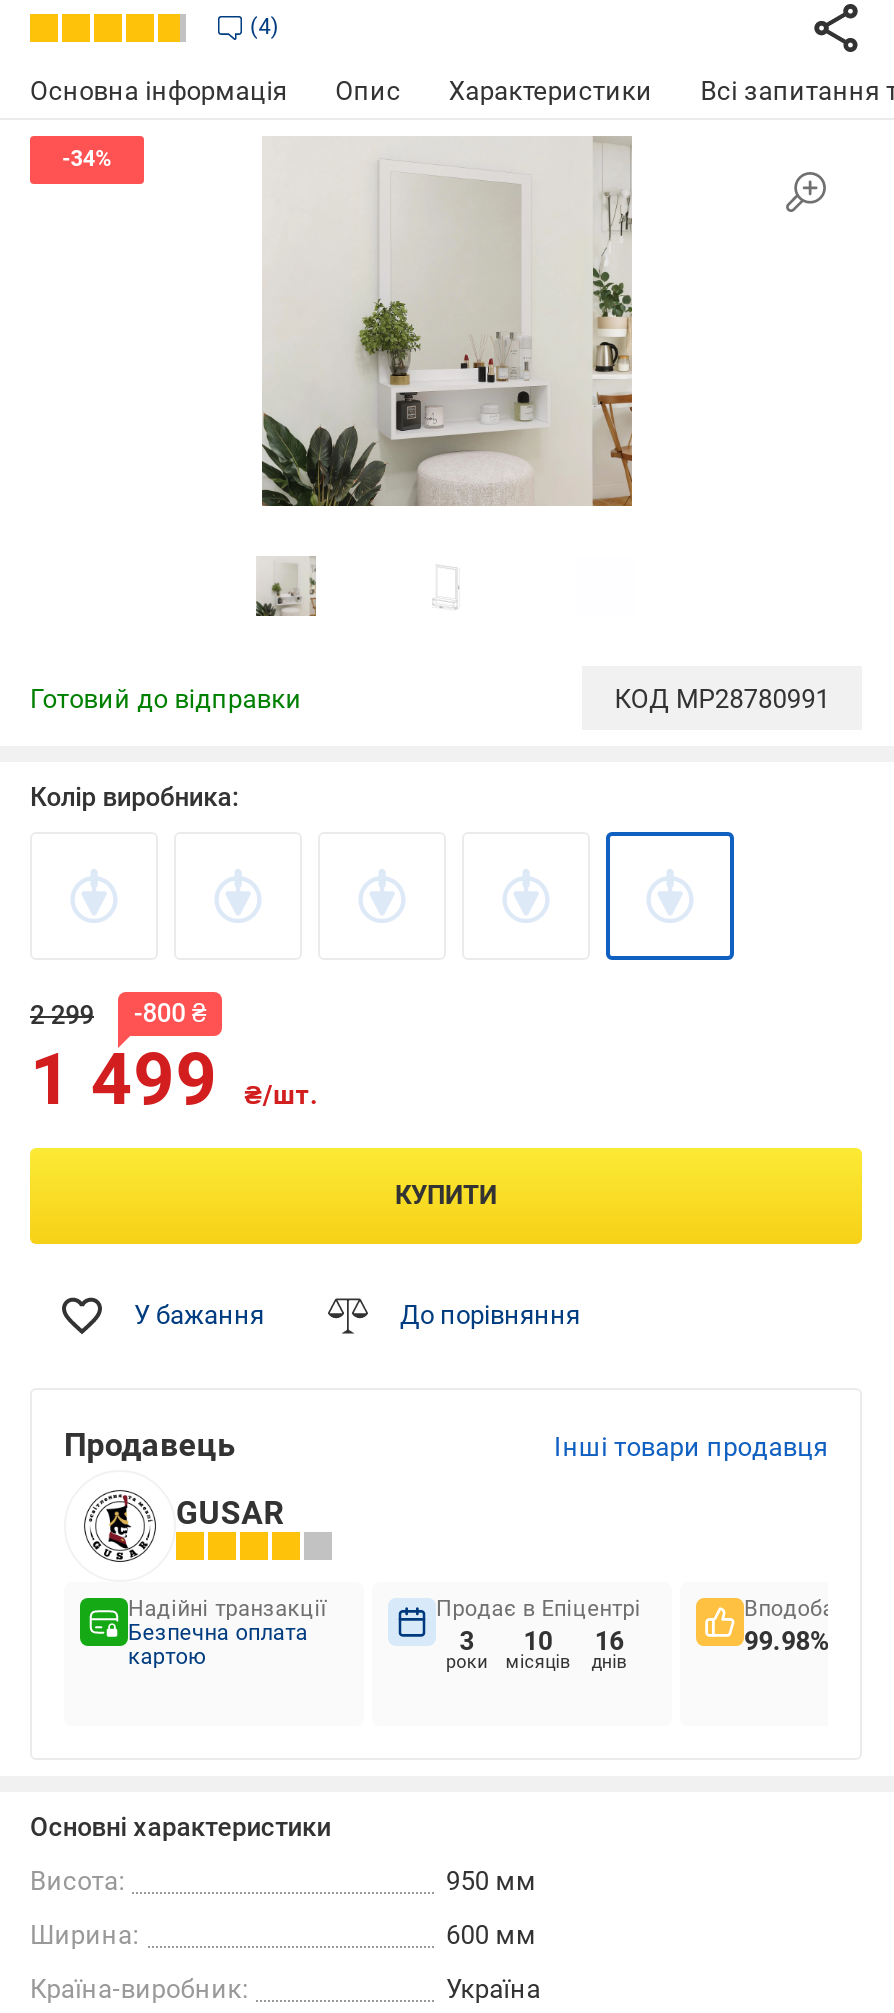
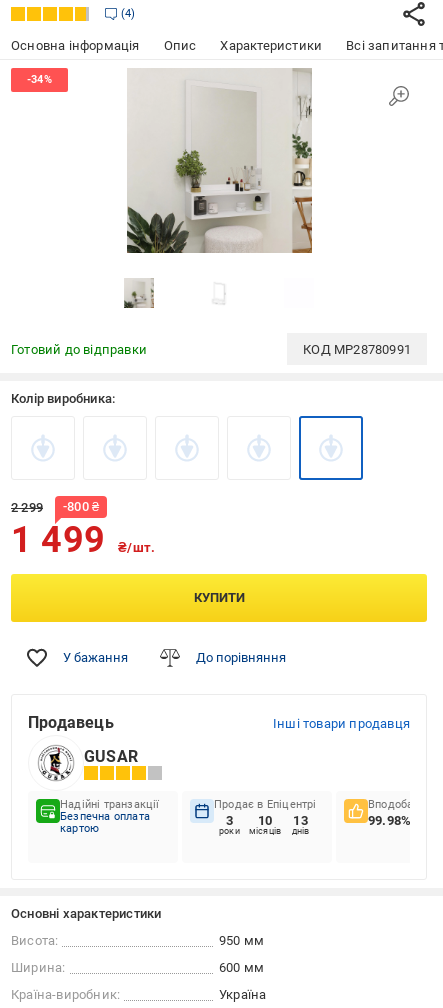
- 3 10 16
+ 3 10 13
